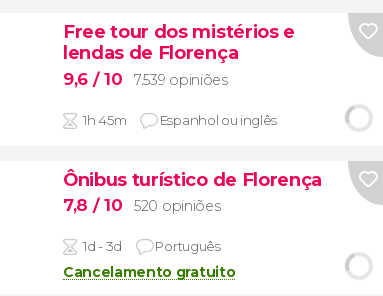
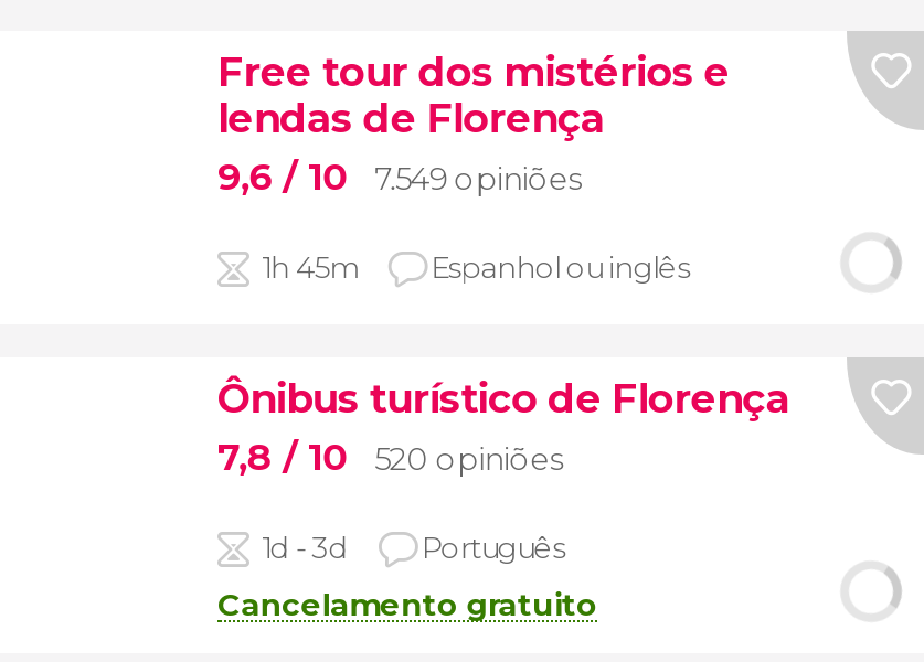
- 9,6 / 10 7.539 opiniões
+ 9,6 / 10 7.549 opiniões
